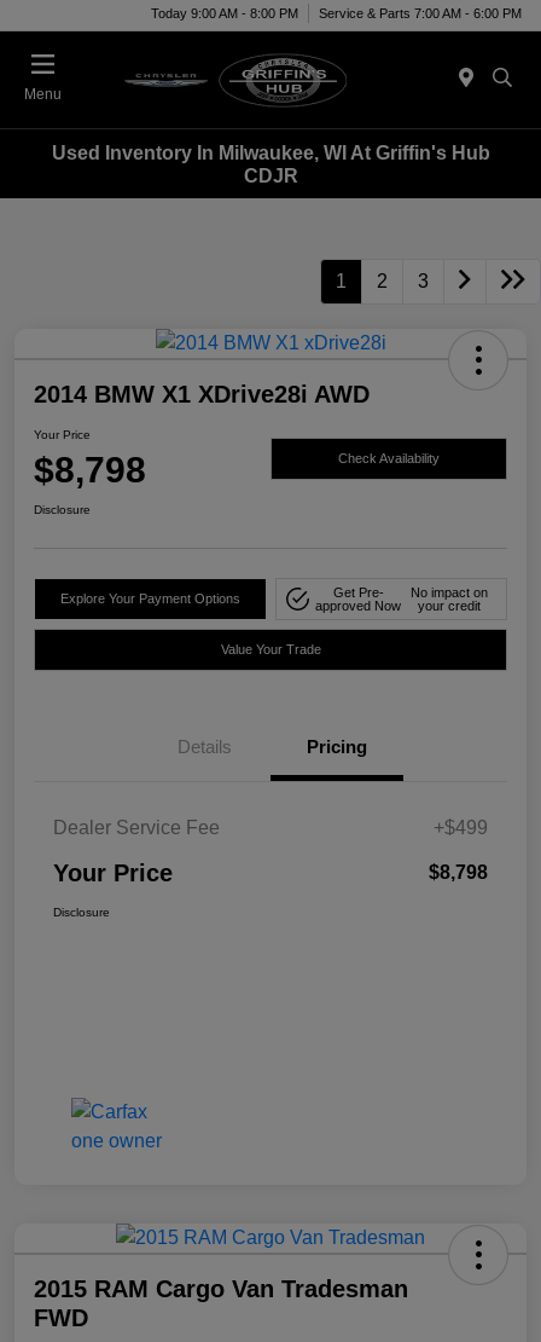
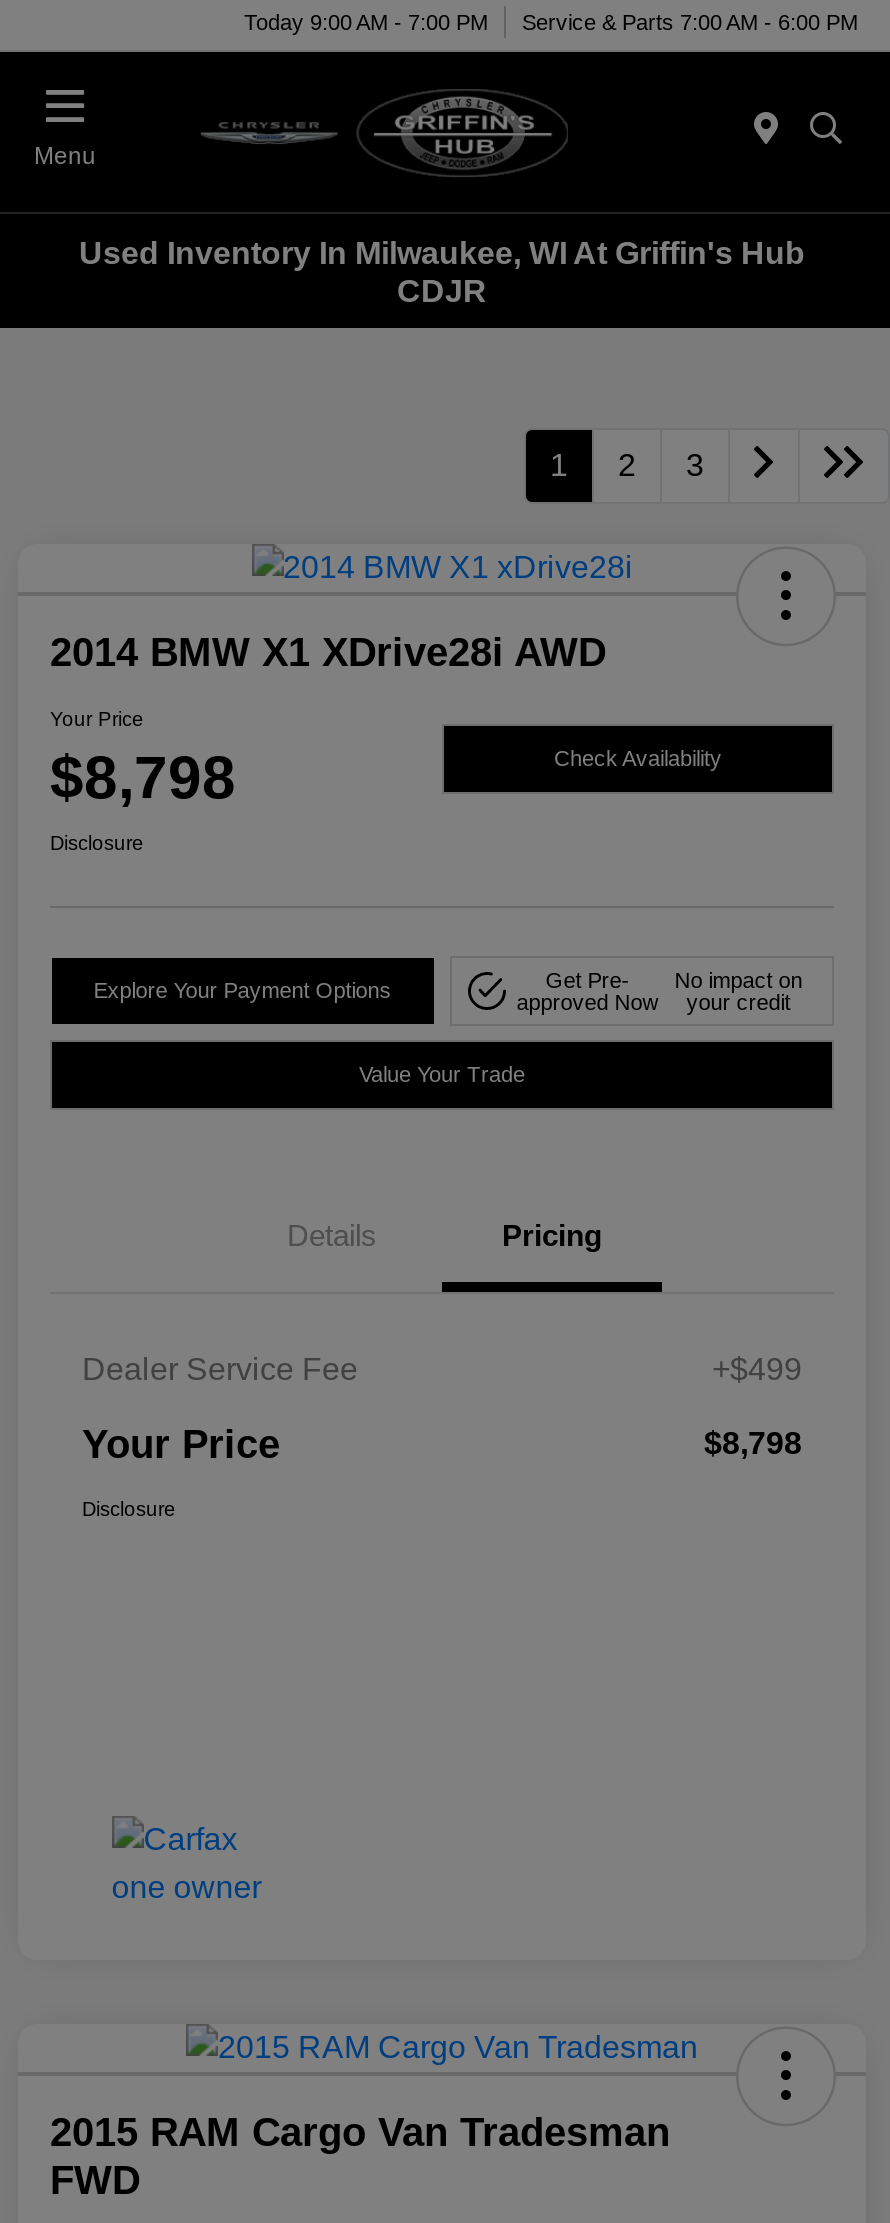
- Today 9:00 AM - 8:00 PM Service & Parts 7:00 AM - 6:00 PM
+ Today 9:00 AM - 7:00 PM Service & Parts 7:00 AM - 6:00 PM
